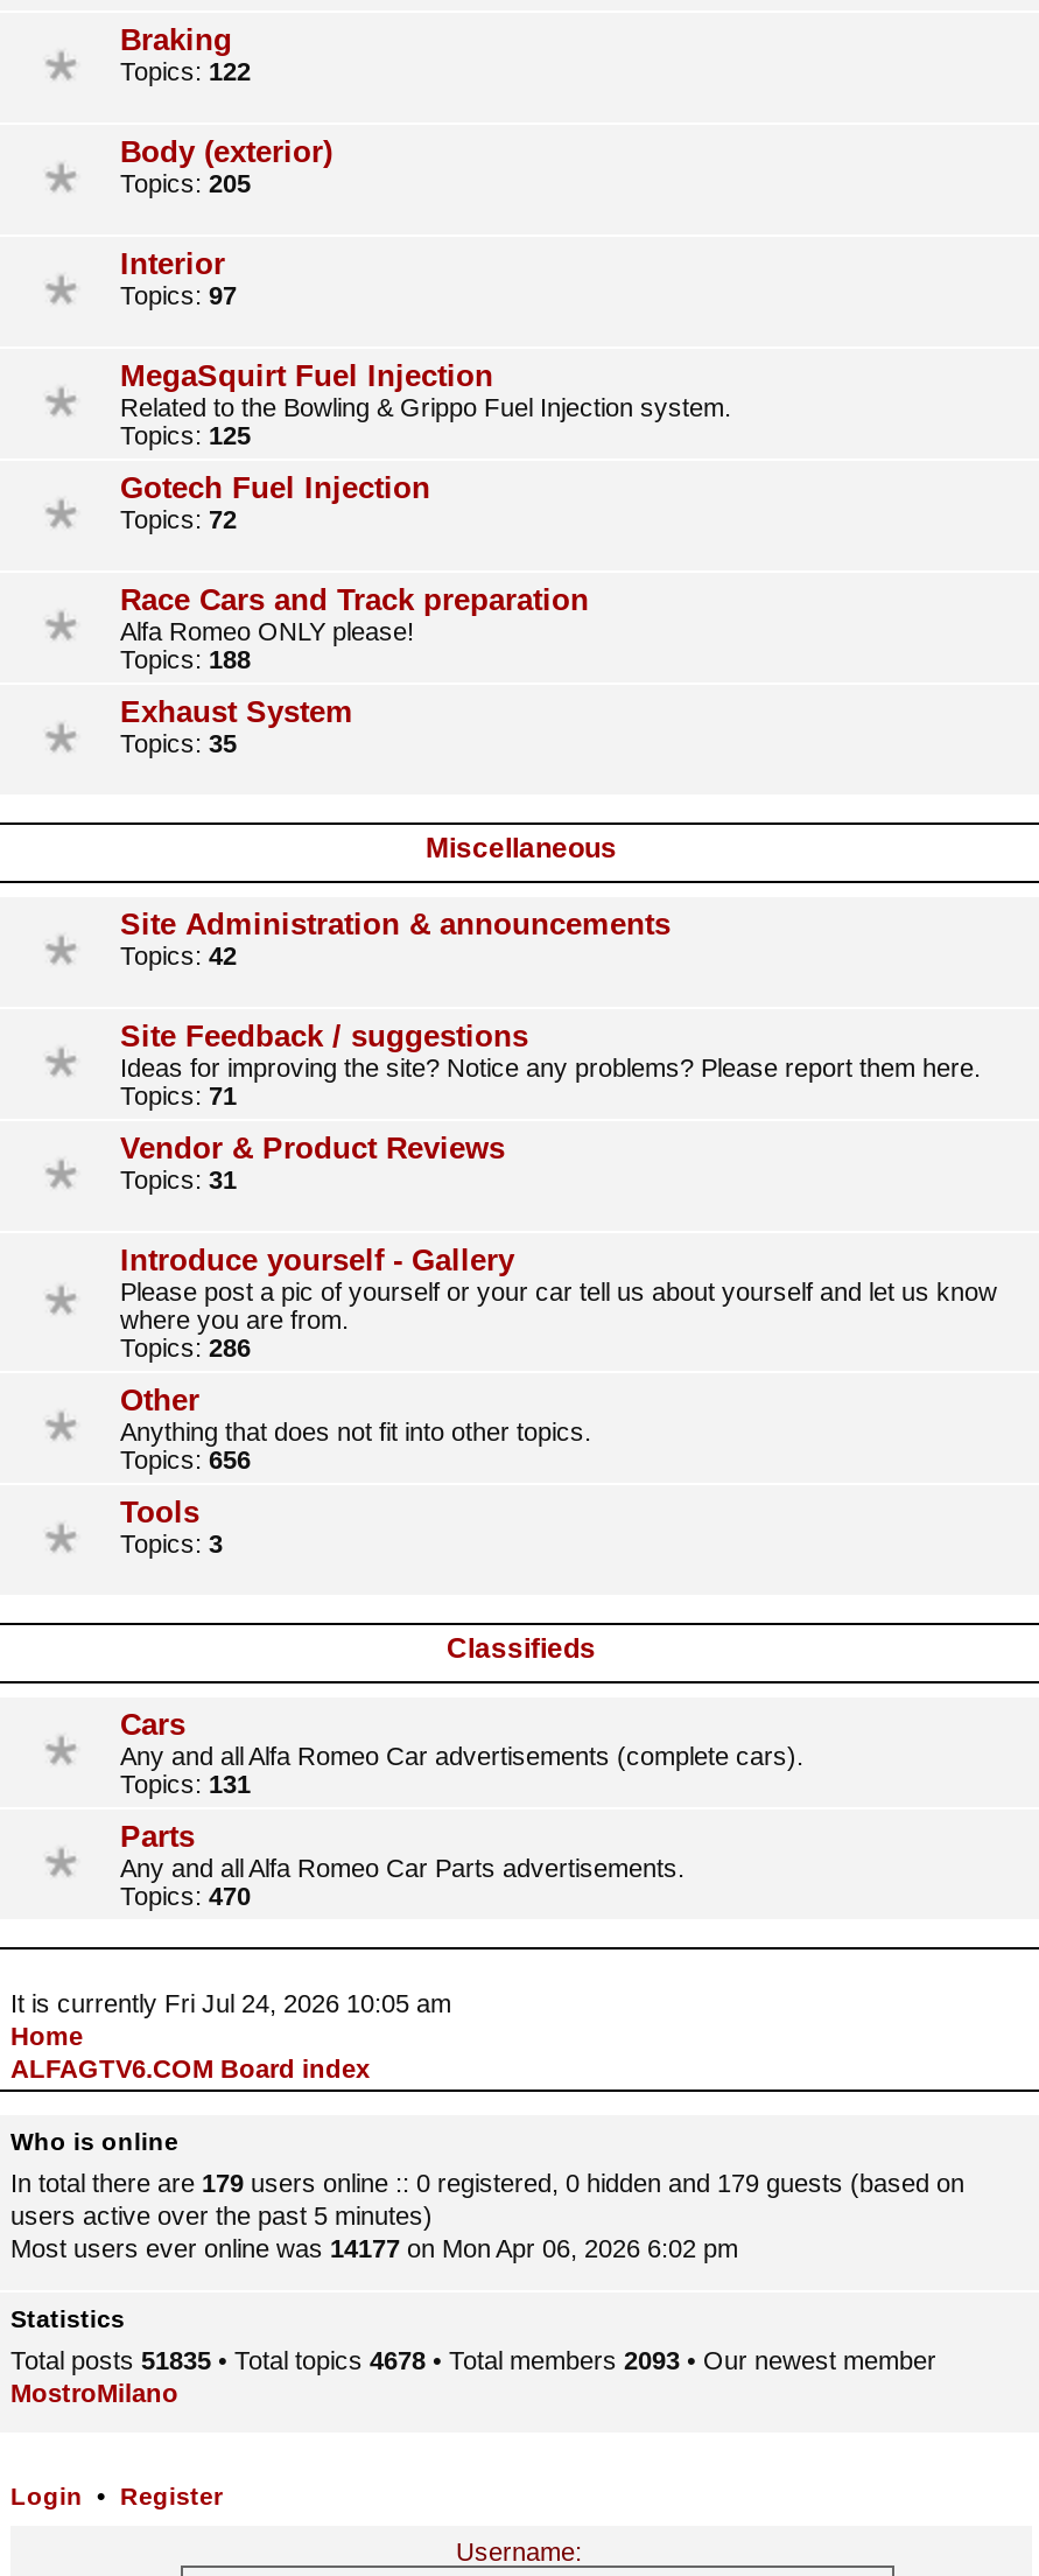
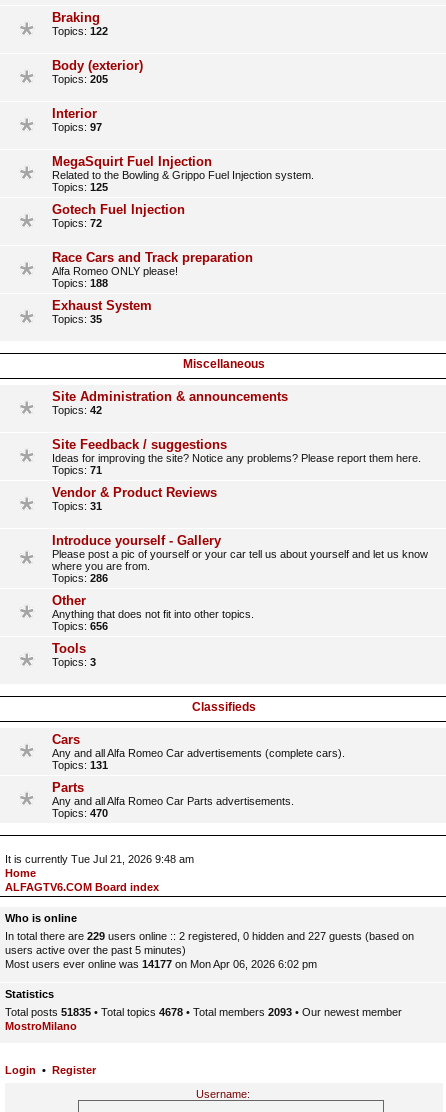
- It is currently Fri Jul 24, 2026 10:05 am
+ It is currently Tue Jul 21, 2026 9:48 am

- In total there are 179 users online :: 0 registered, 0 hidden and 179 guests (based on
+ In total there are 229 users online :: 2 registered, 0 hidden and 227 guests (based on
